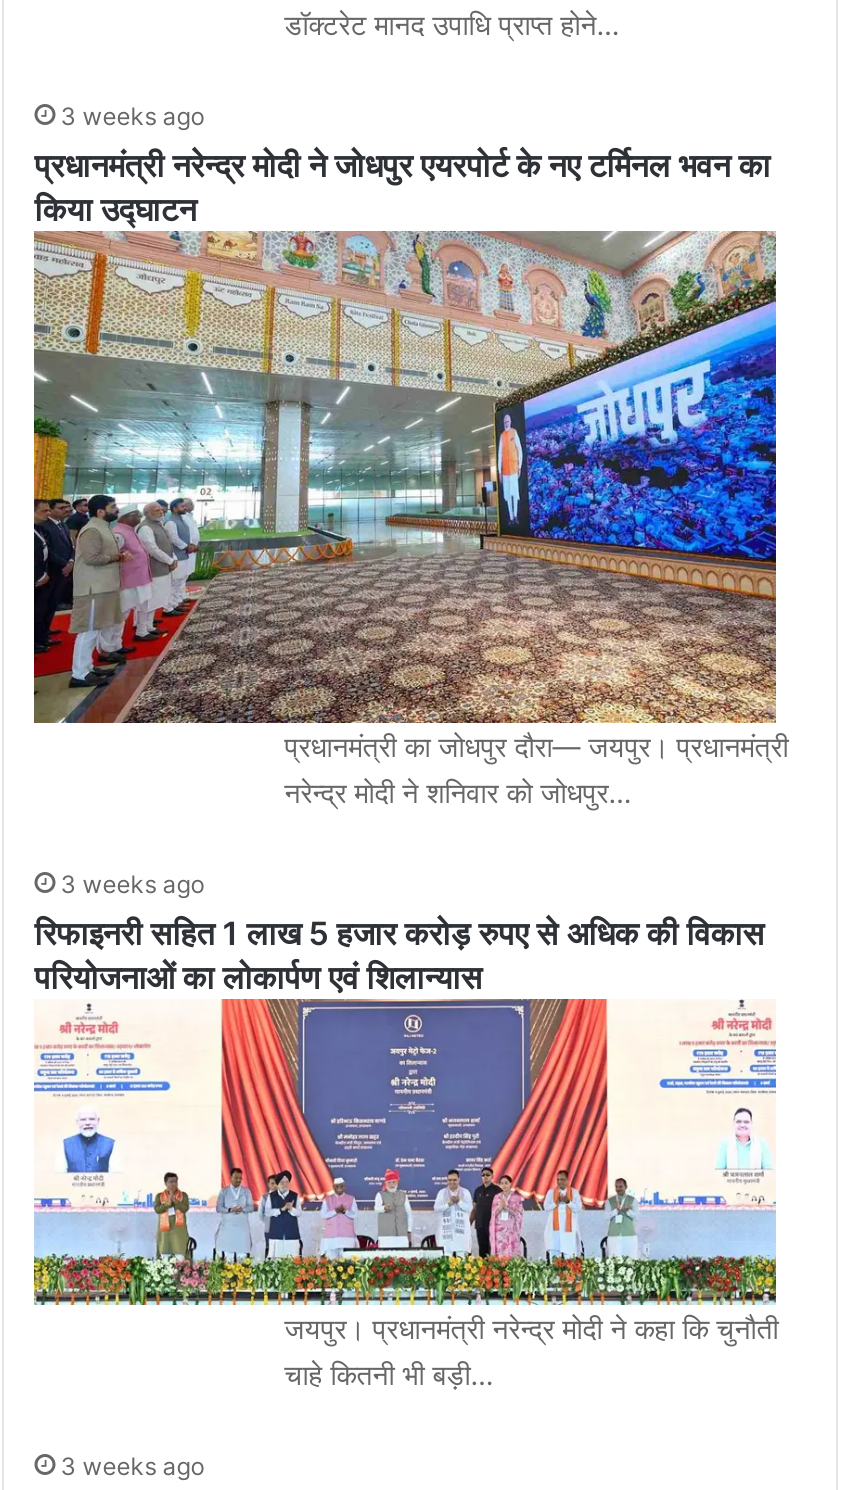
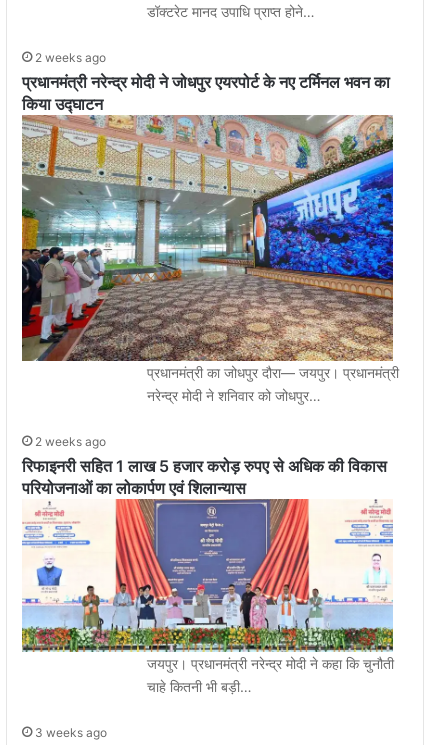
- 3 weeks ago
+ 2 weeks ago

- 3 weeks ago
+ 2 weeks ago
